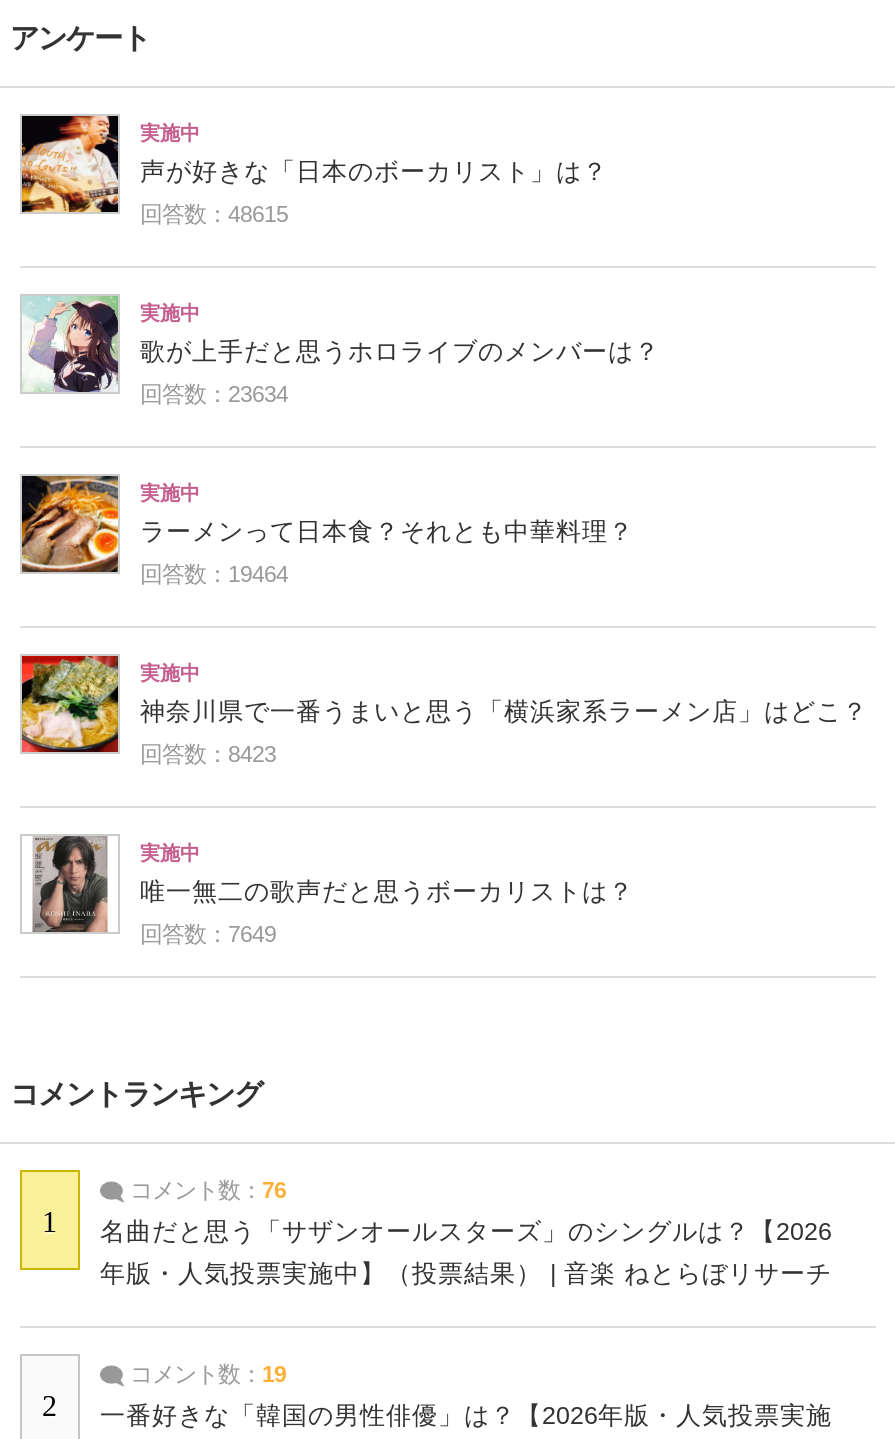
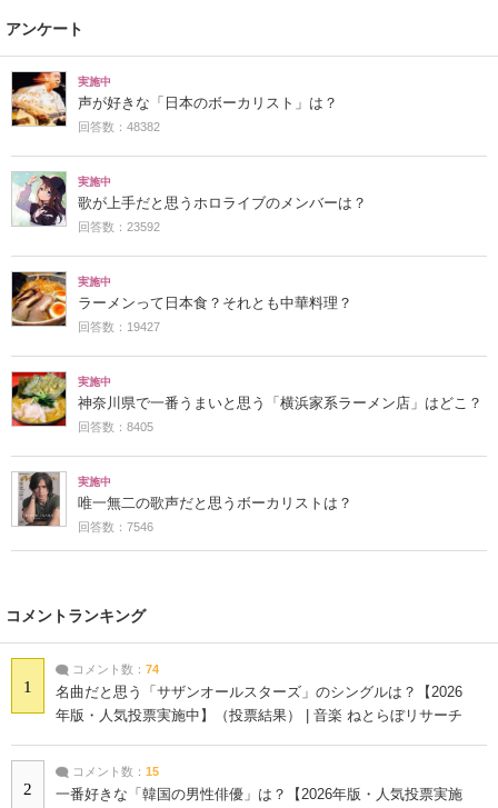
- 回答数：48615
+ 回答数：48382

- 回答数：23634
+ 回答数：23592

- 回答数：19464
+ 回答数：19427

- 回答数：8423
+ 回答数：8405

- 回答数：7649
+ 回答数：7546

- コメント数：76
+ コメント数：74

- コメント数：19
+ コメント数：15
